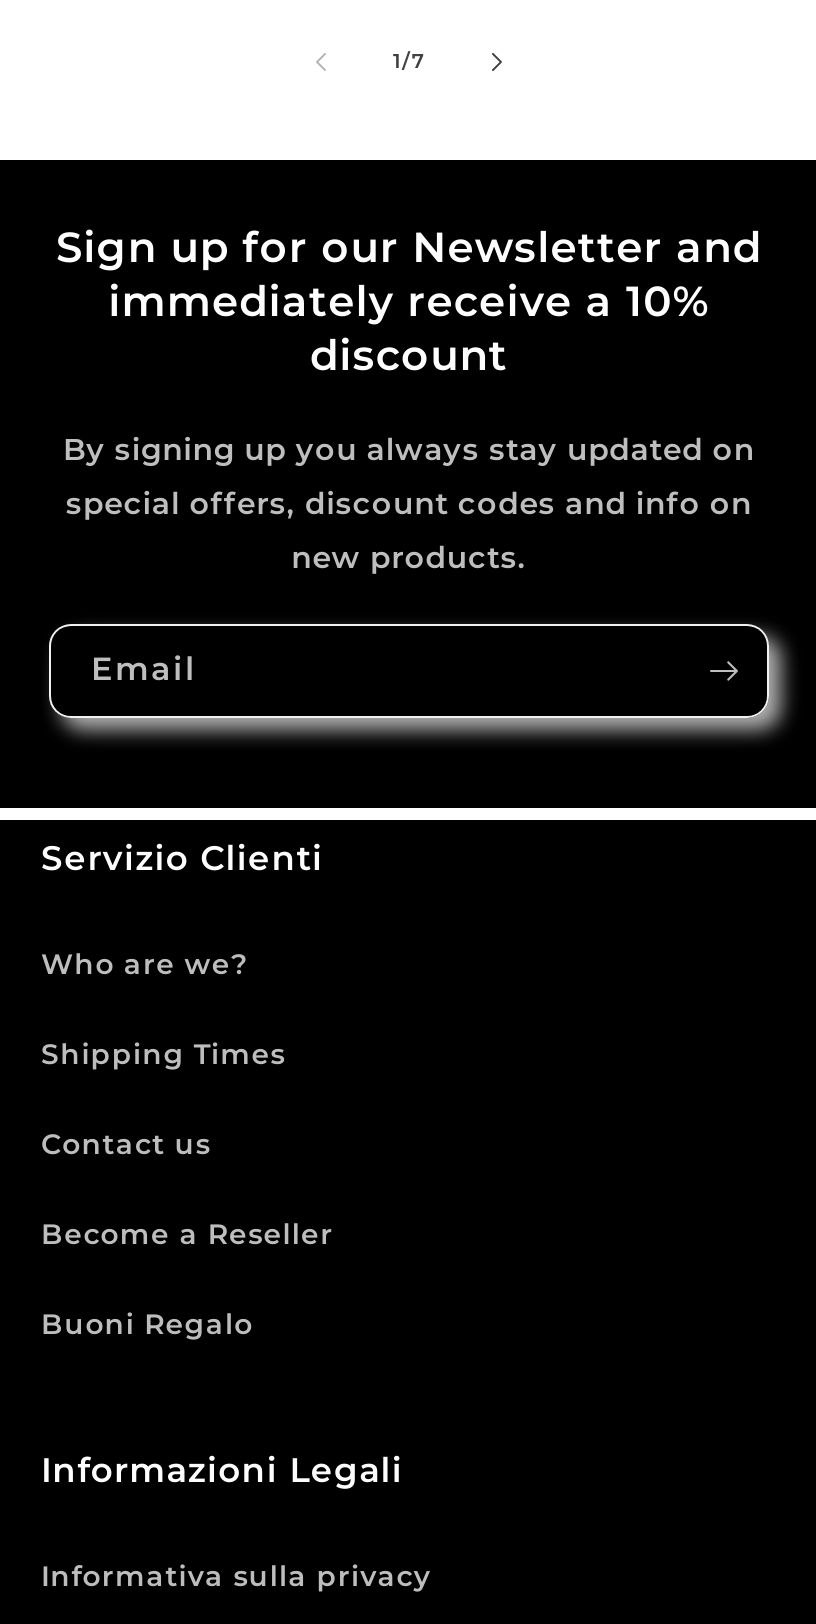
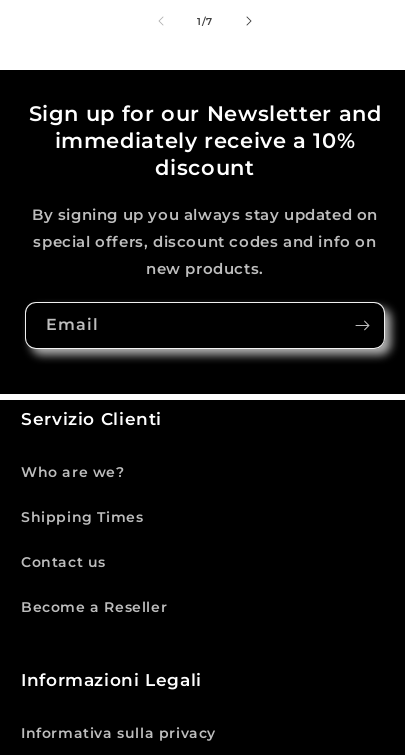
- Buoni Regalo
